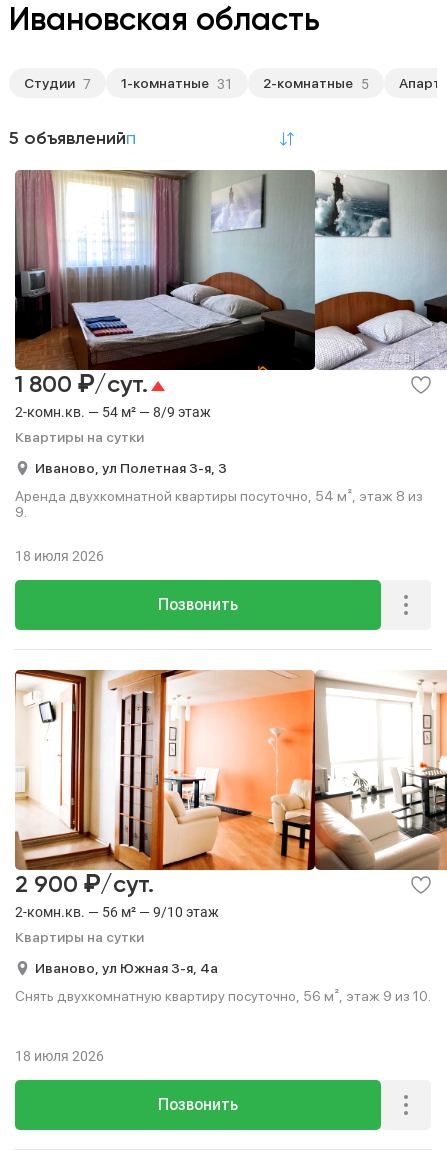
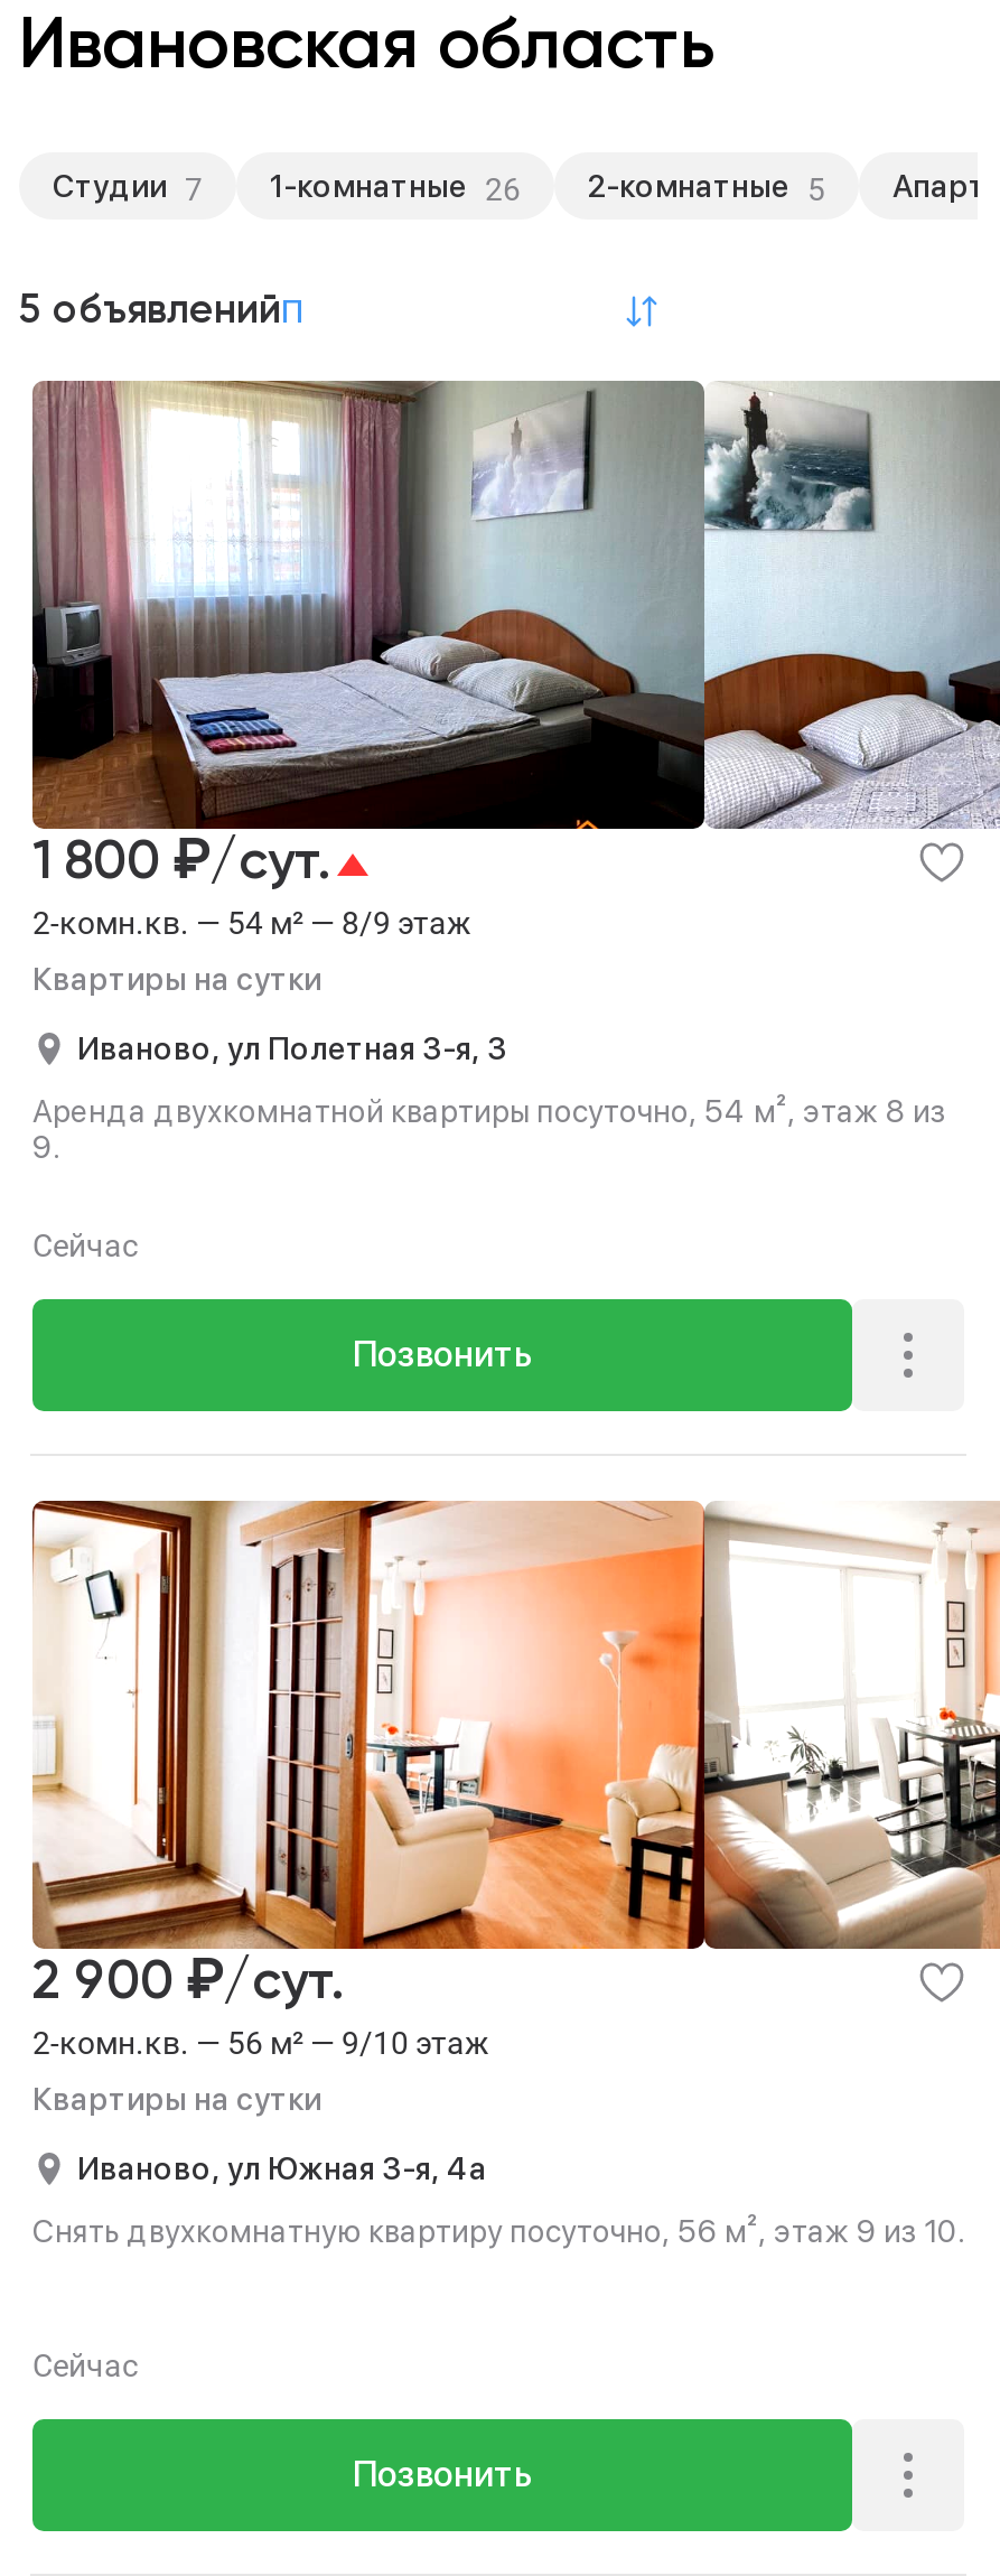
- 1-комнатные 31
+ 1-комнатные 26

- 18 июля 2026
+ Сейчас

- 18 июля 2026
+ Сейчас
